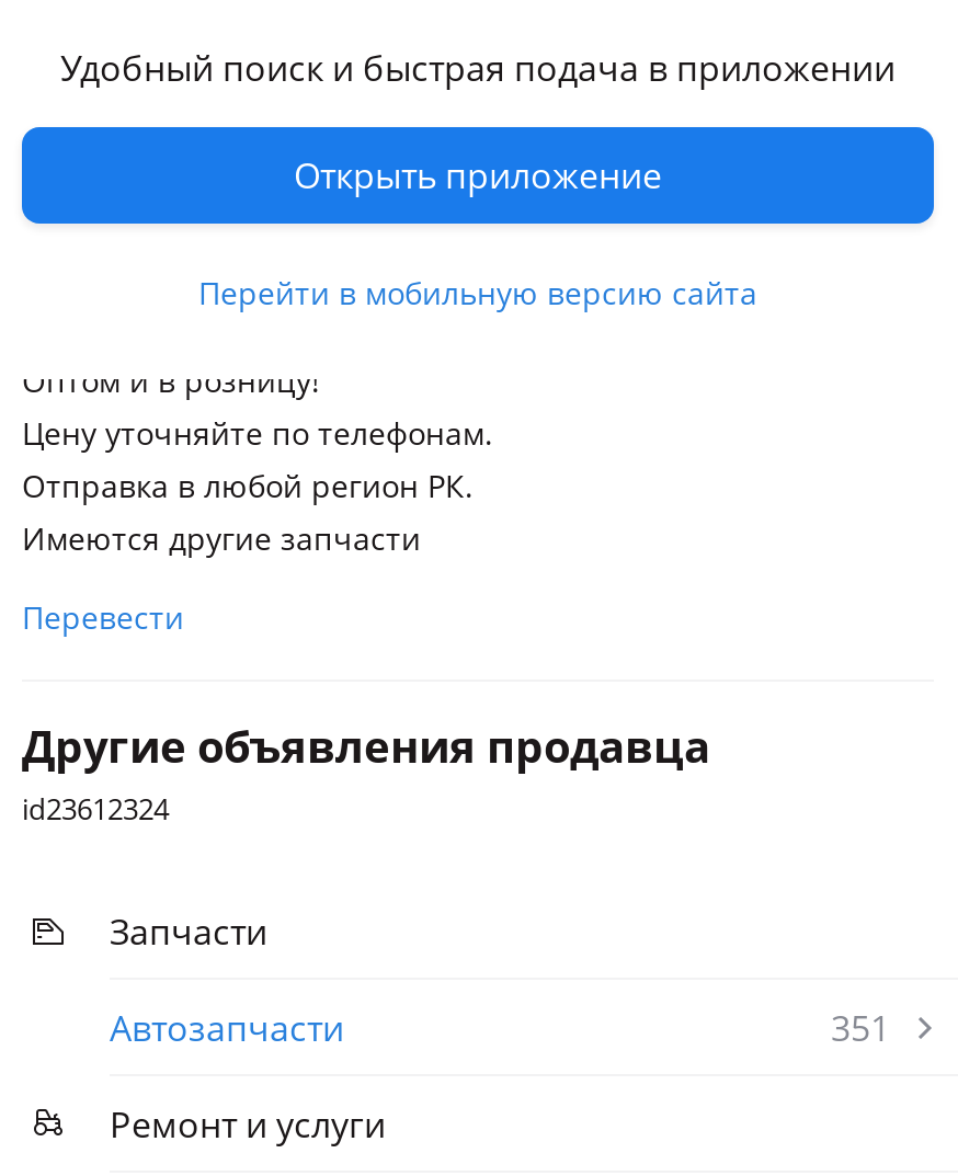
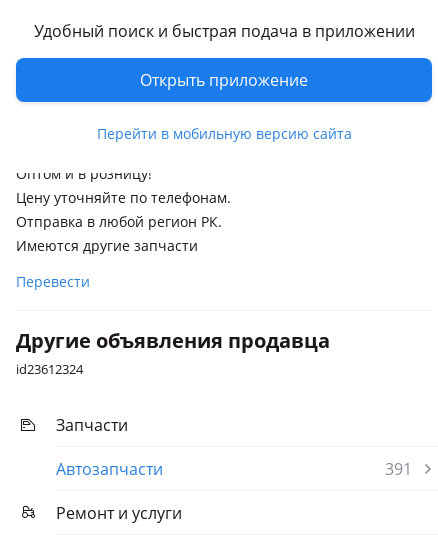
- 351
+ 391
